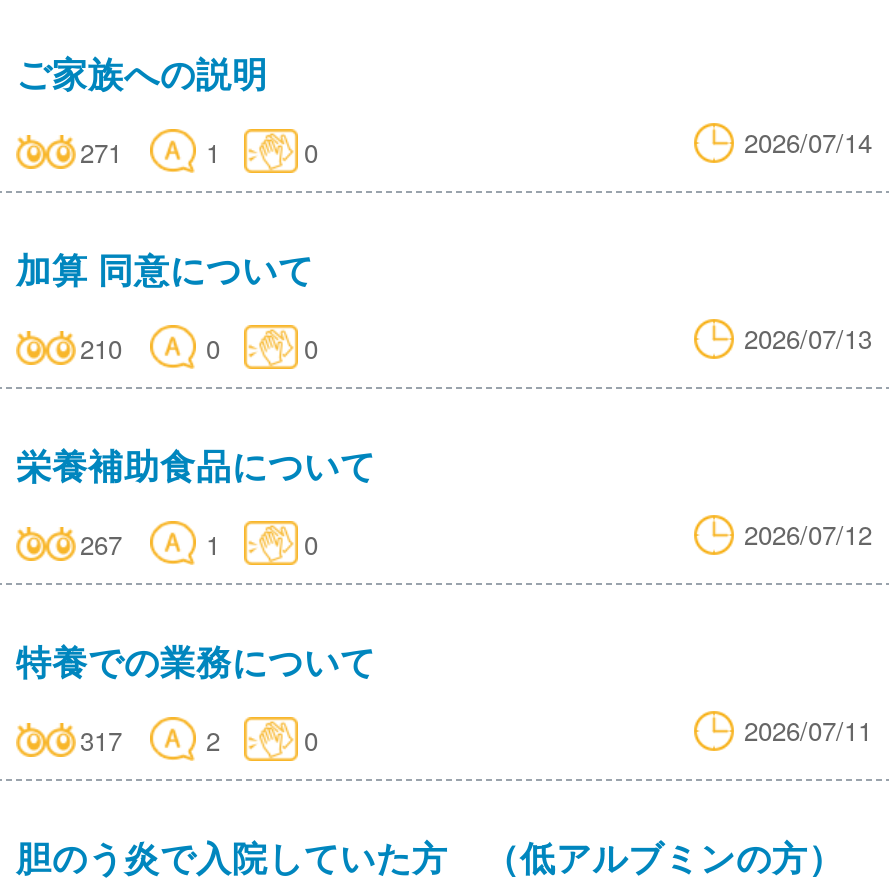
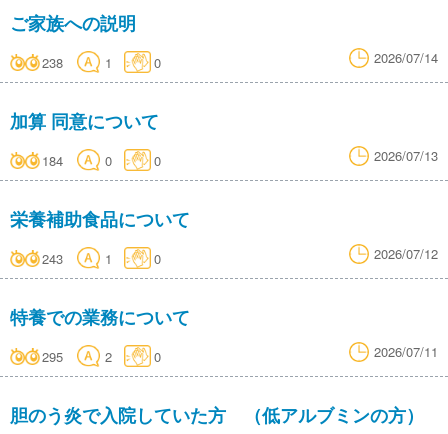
- 271
+ 238

- 210
+ 184

- 267
+ 243

- 317
+ 295
